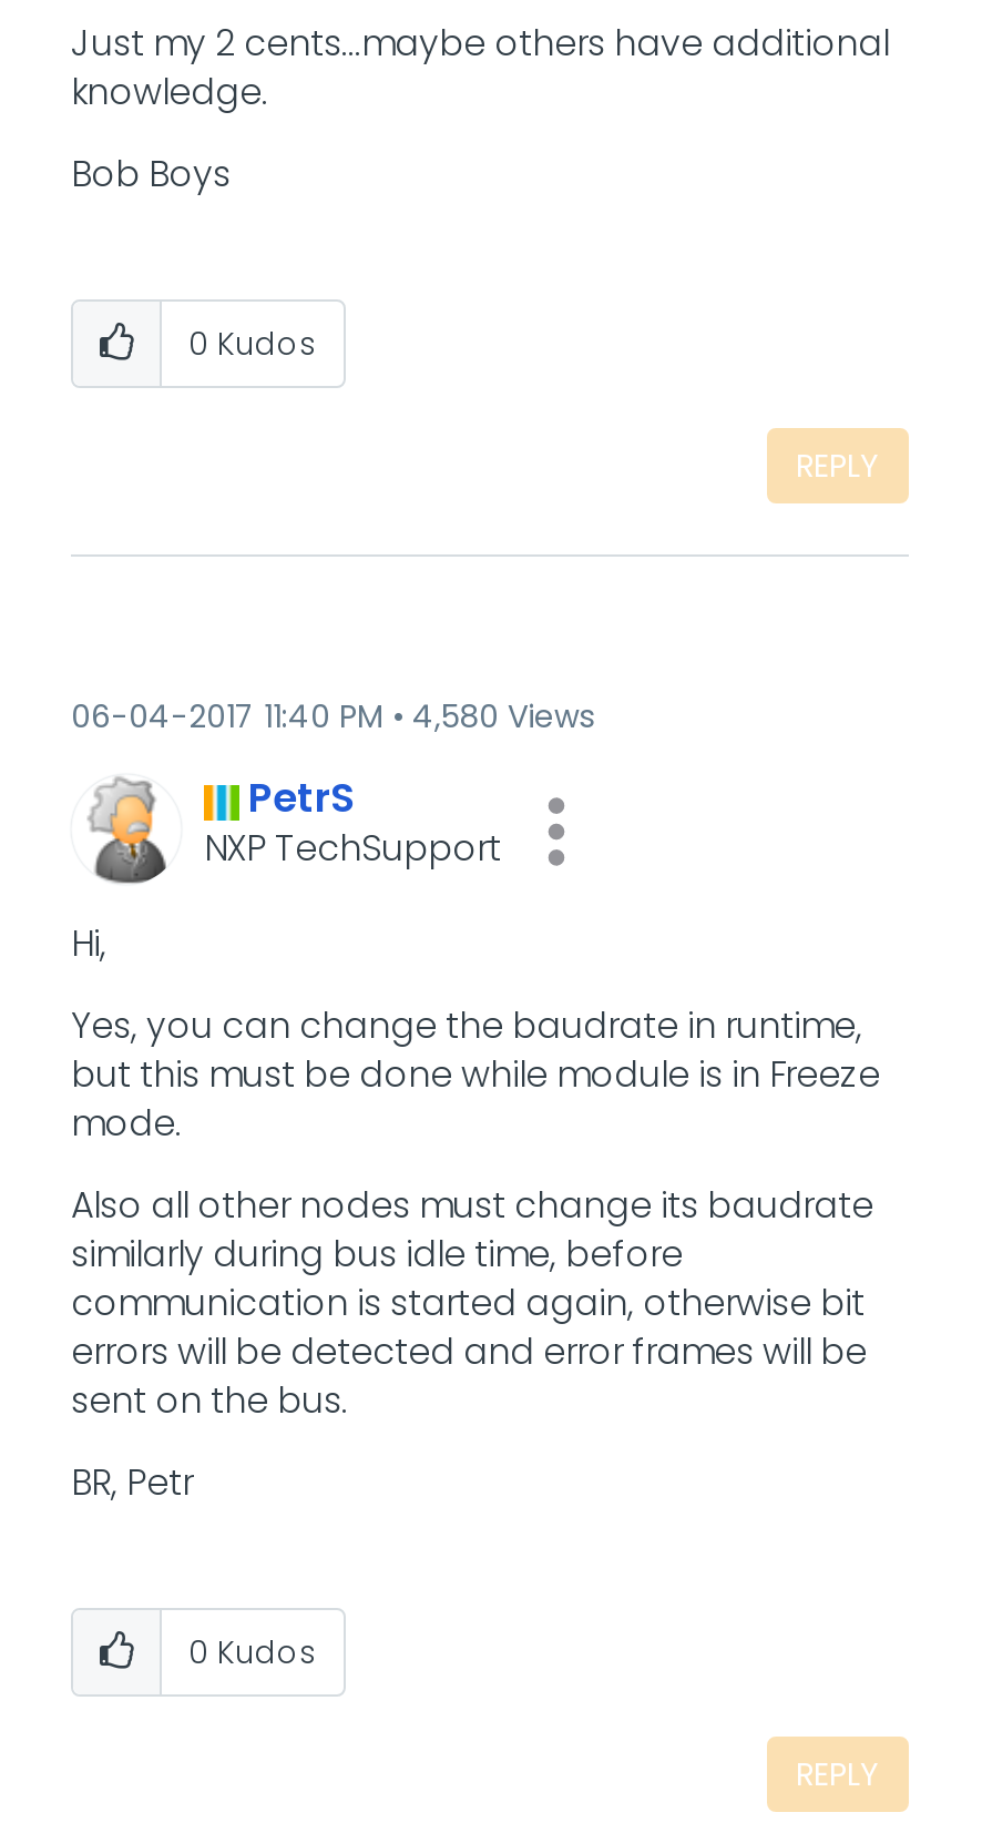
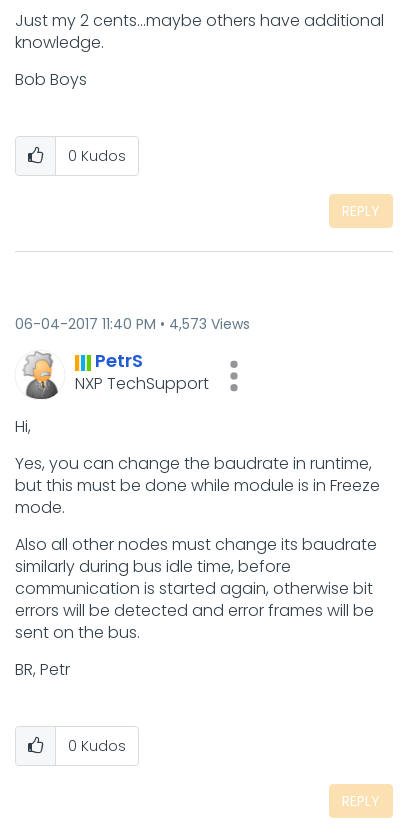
- 06-04-2017 11:40 PM 4,580 Views
+ 06-04-2017 11:40 PM 4,573 Views
